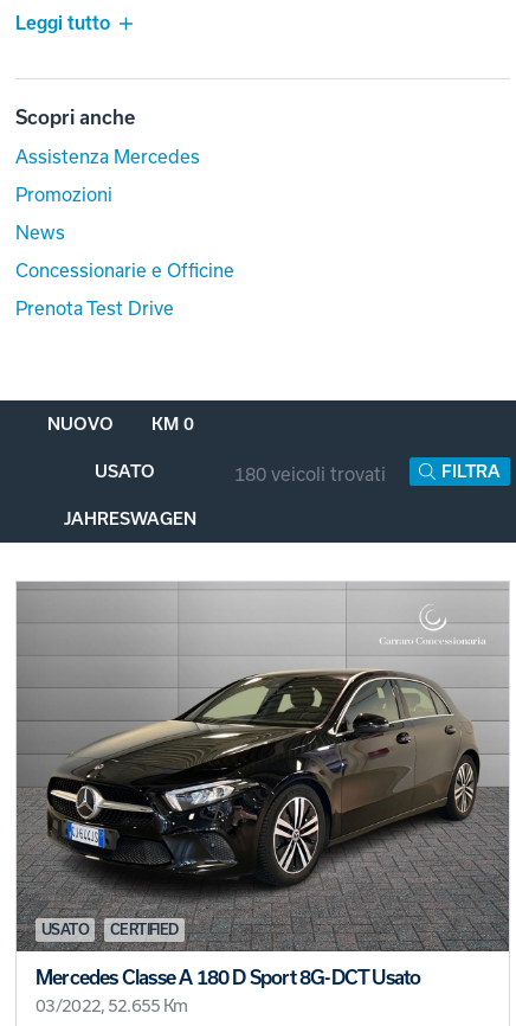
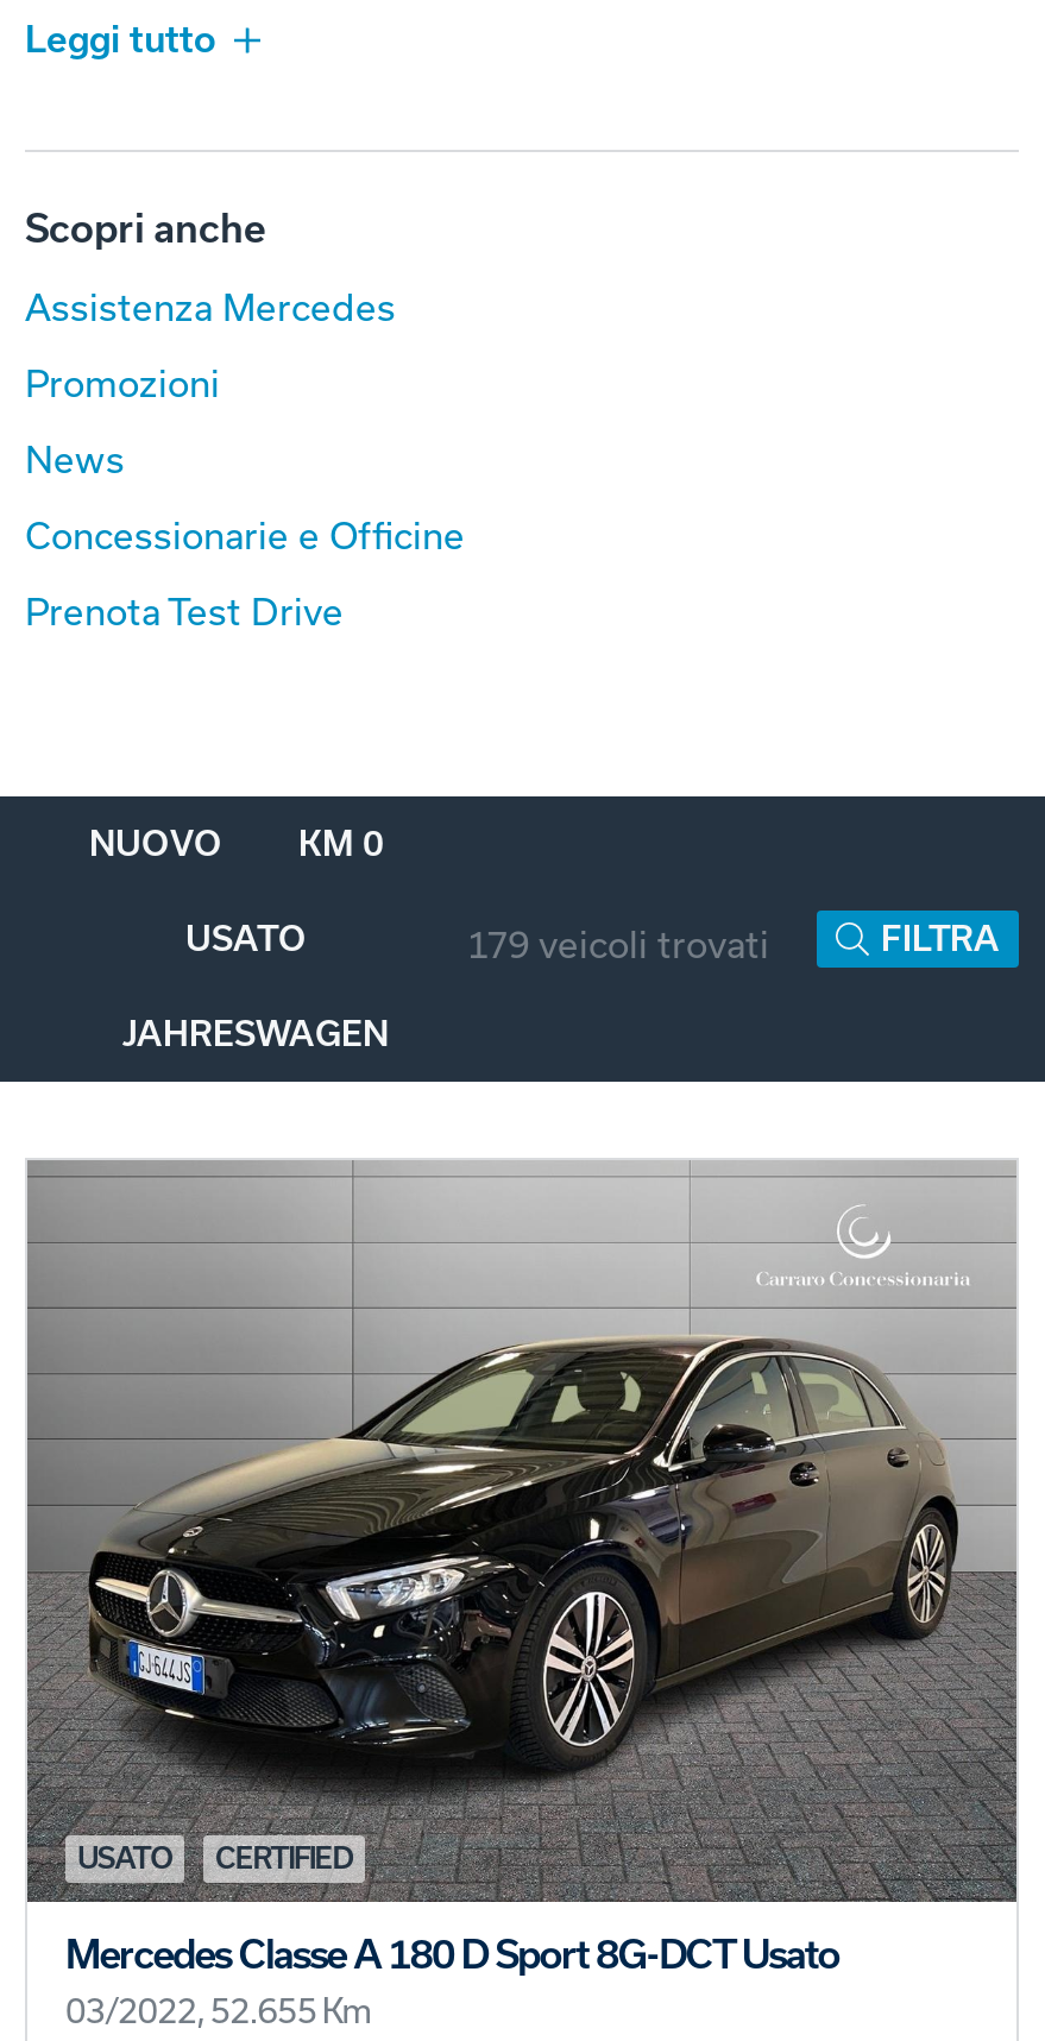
- 180 veicoli trovati
+ 179 veicoli trovati
